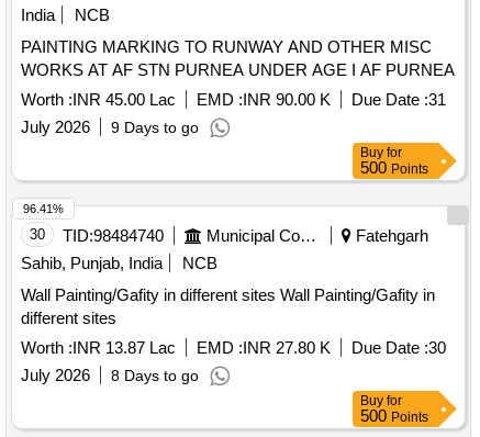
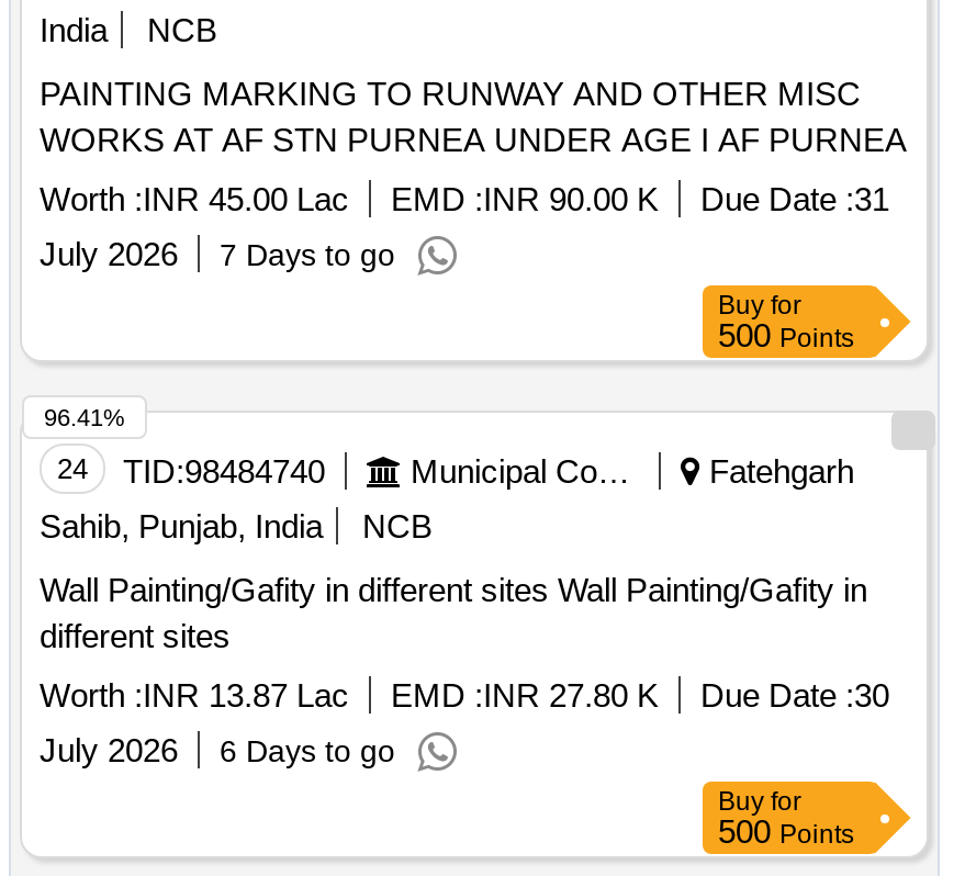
- July 2026 9 Days to go
+ July 2026 7 Days to go

- 30 TID:98484740
+ 24 TID:98484740

- July 2026 8 Days to go
+ July 2026 6 Days to go
